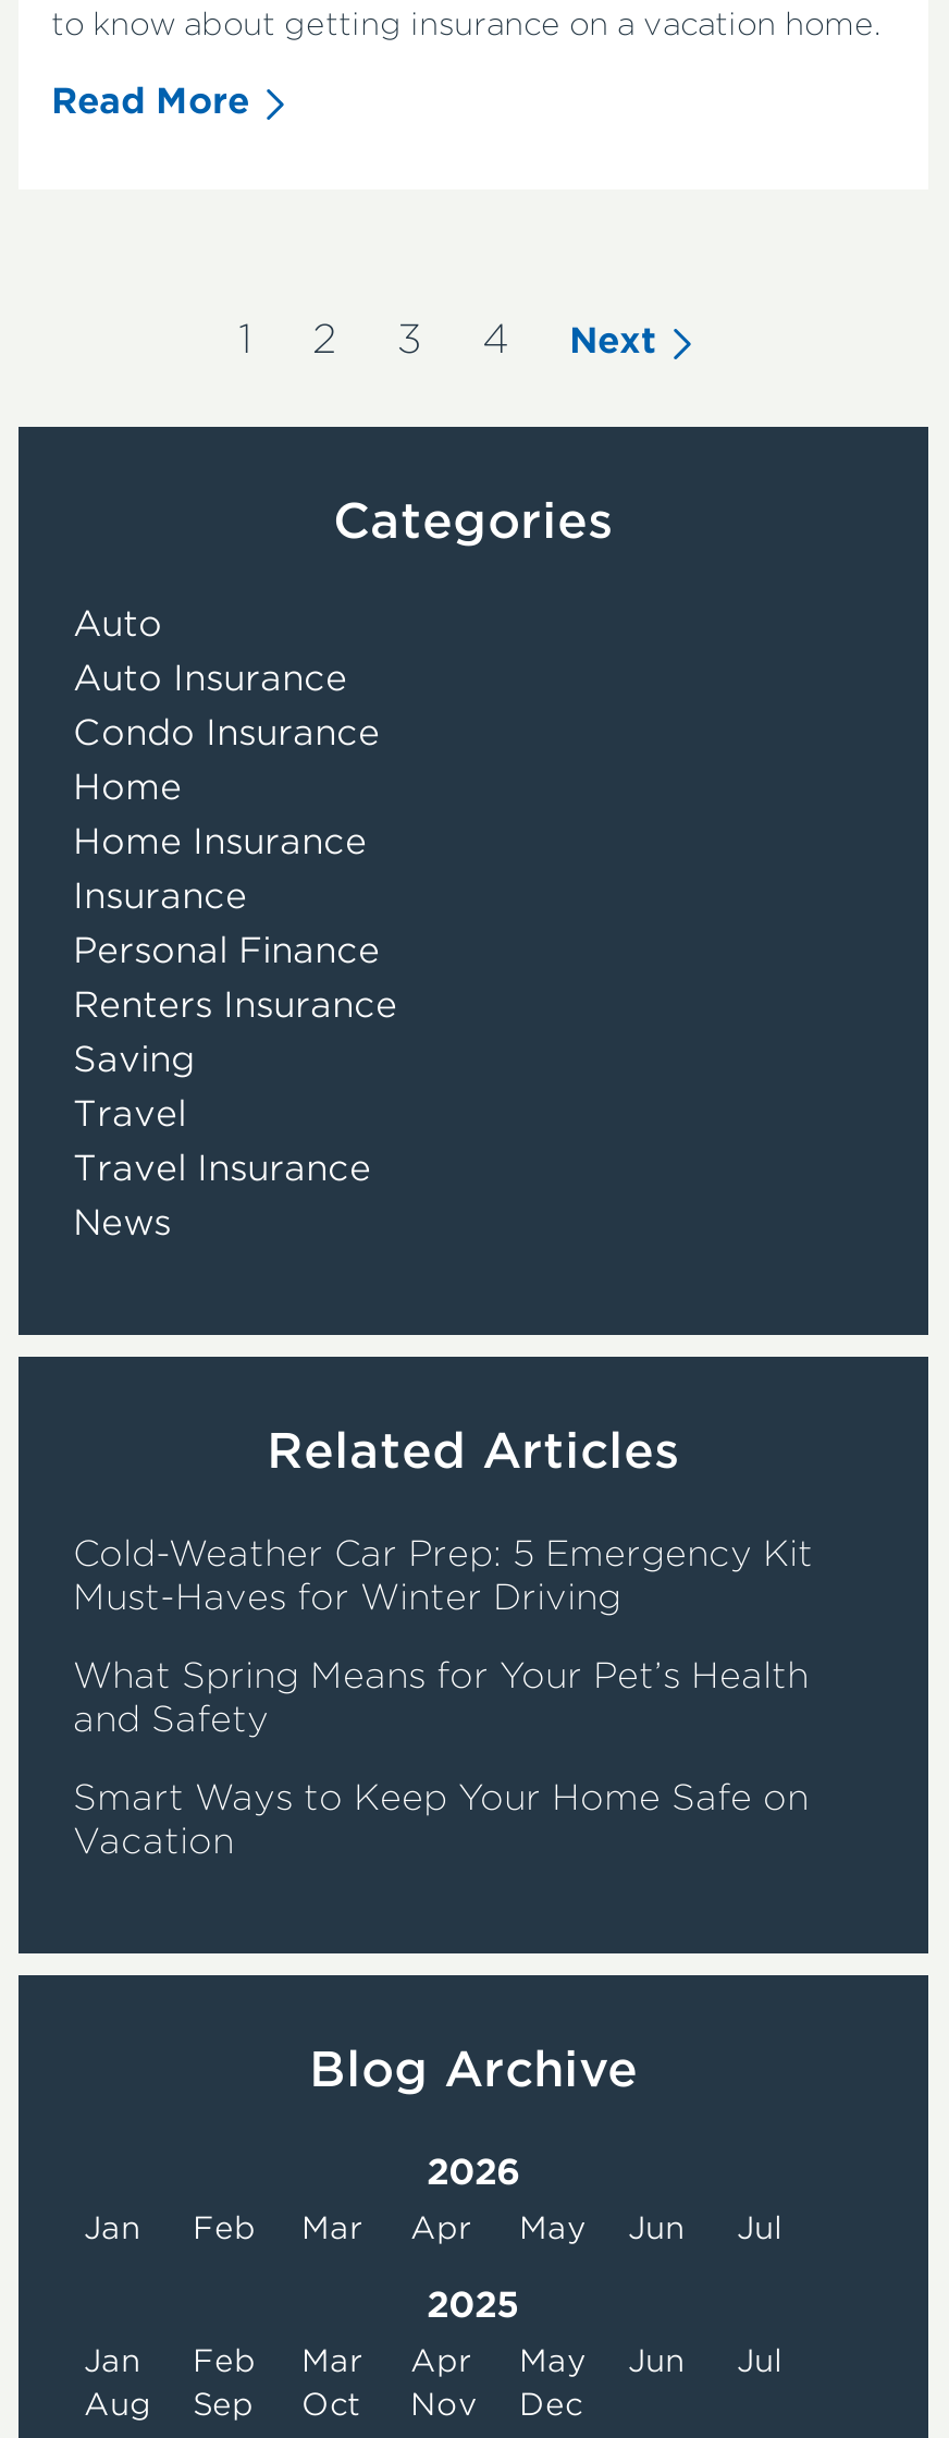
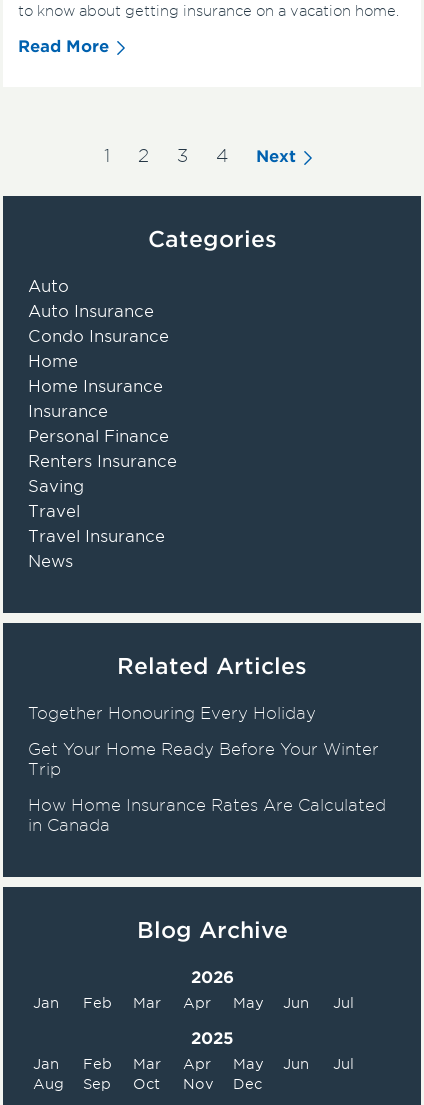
- Cold-Weather Car Prep: 5 Emergency Kit
- Must-Haves for Winter Driving
+ Together Honouring Every Holiday

- What Spring Means for Your Pet’s Health
- and Safety
+ Get Your Home Ready Before Your Winter
+ Trip

- Smart Ways to Keep Your Home Safe on
- Vacation
+ How Home Insurance Rates Are Calculated
+ in Canada
